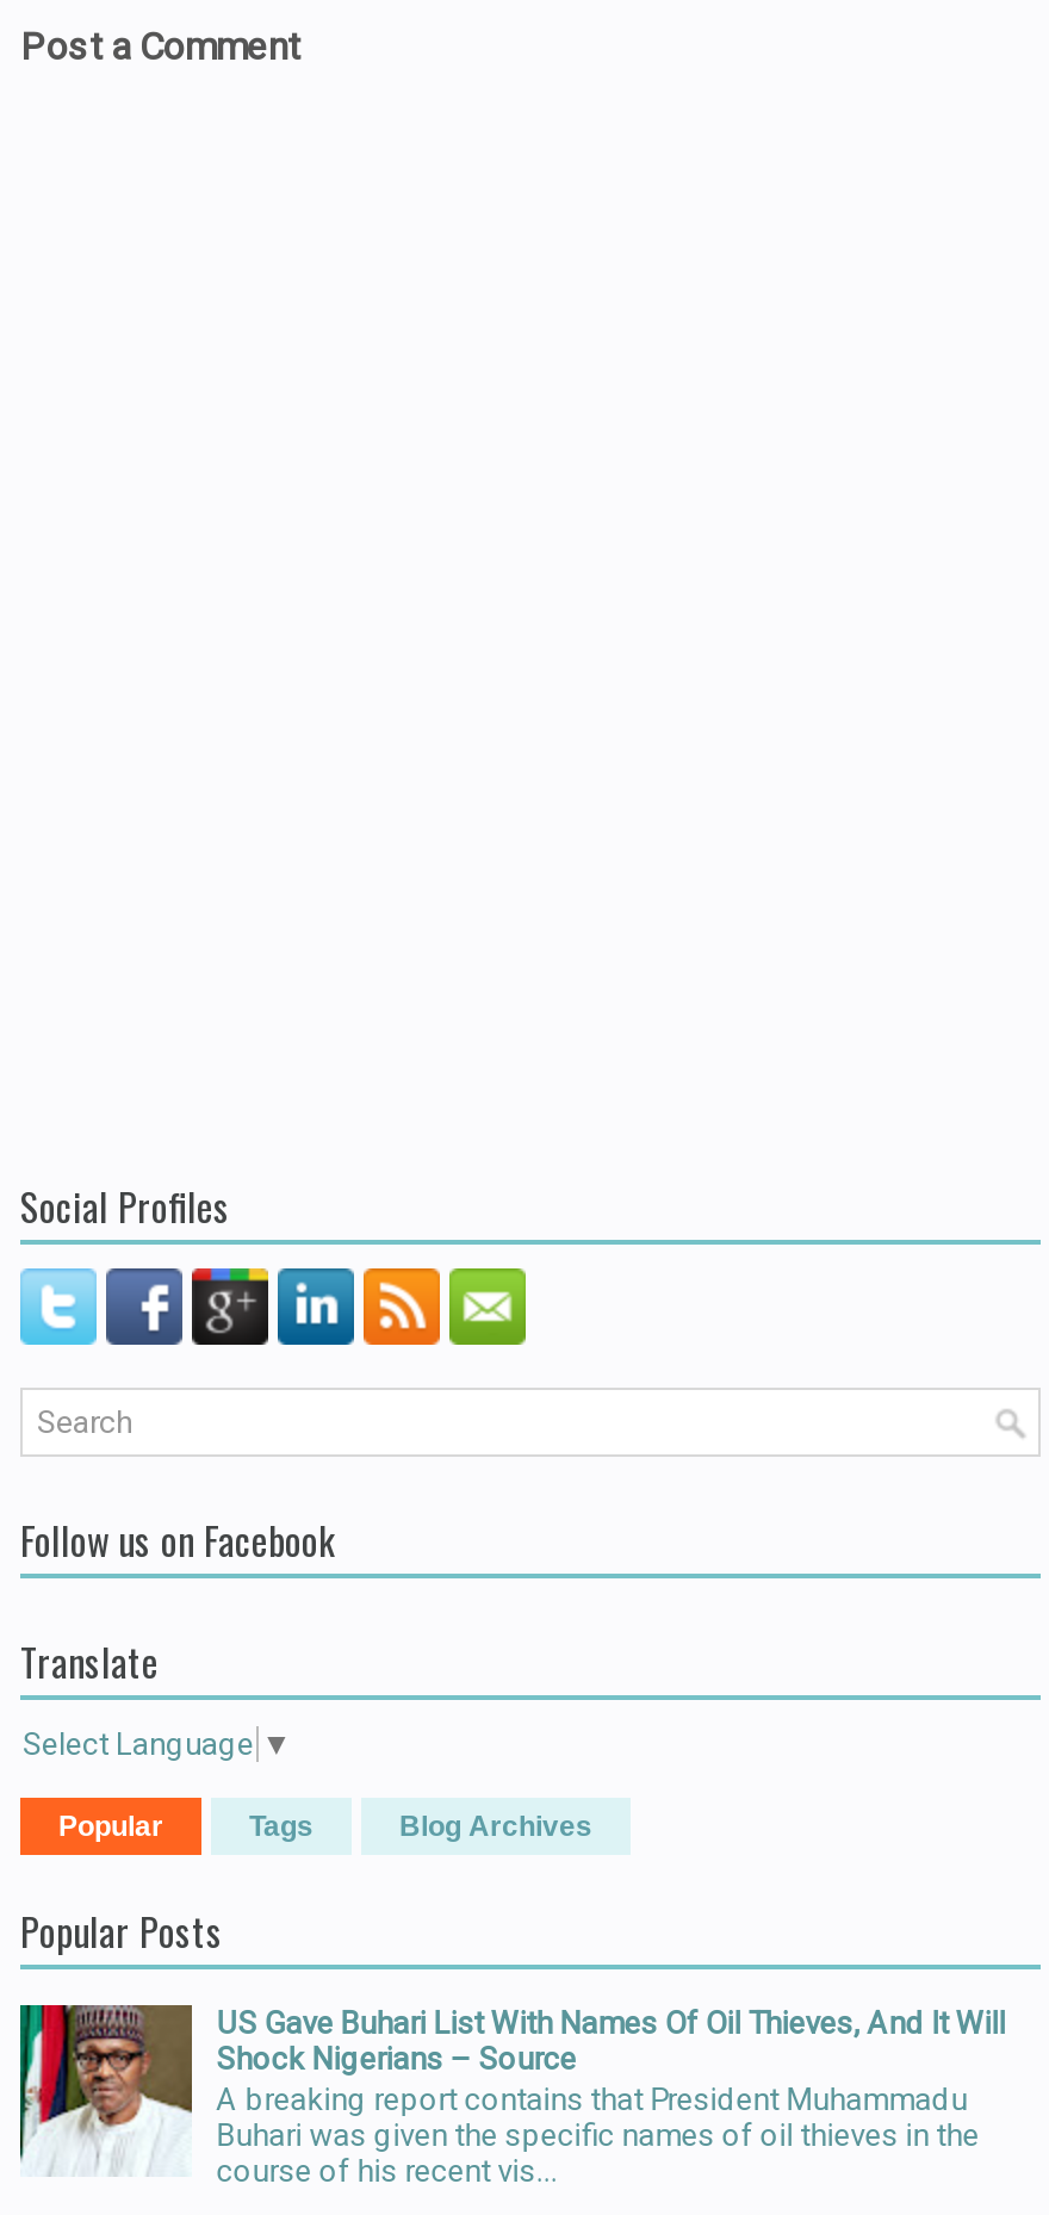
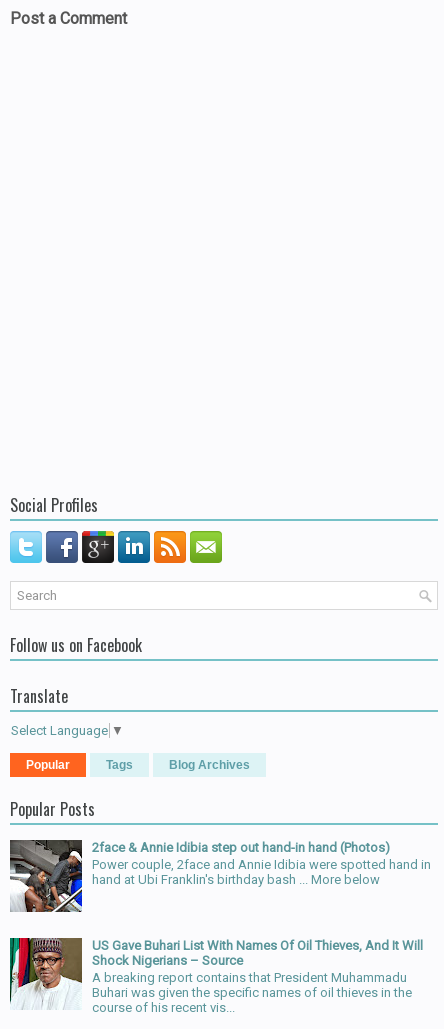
+ [image]
+ 2face & Annie Idibia step out hand-in hand (Photos)
+ Power couple, 2face and Annie Idibia were spotted hand in
+ hand at Ubi Franklin's birthday bash ... More below
